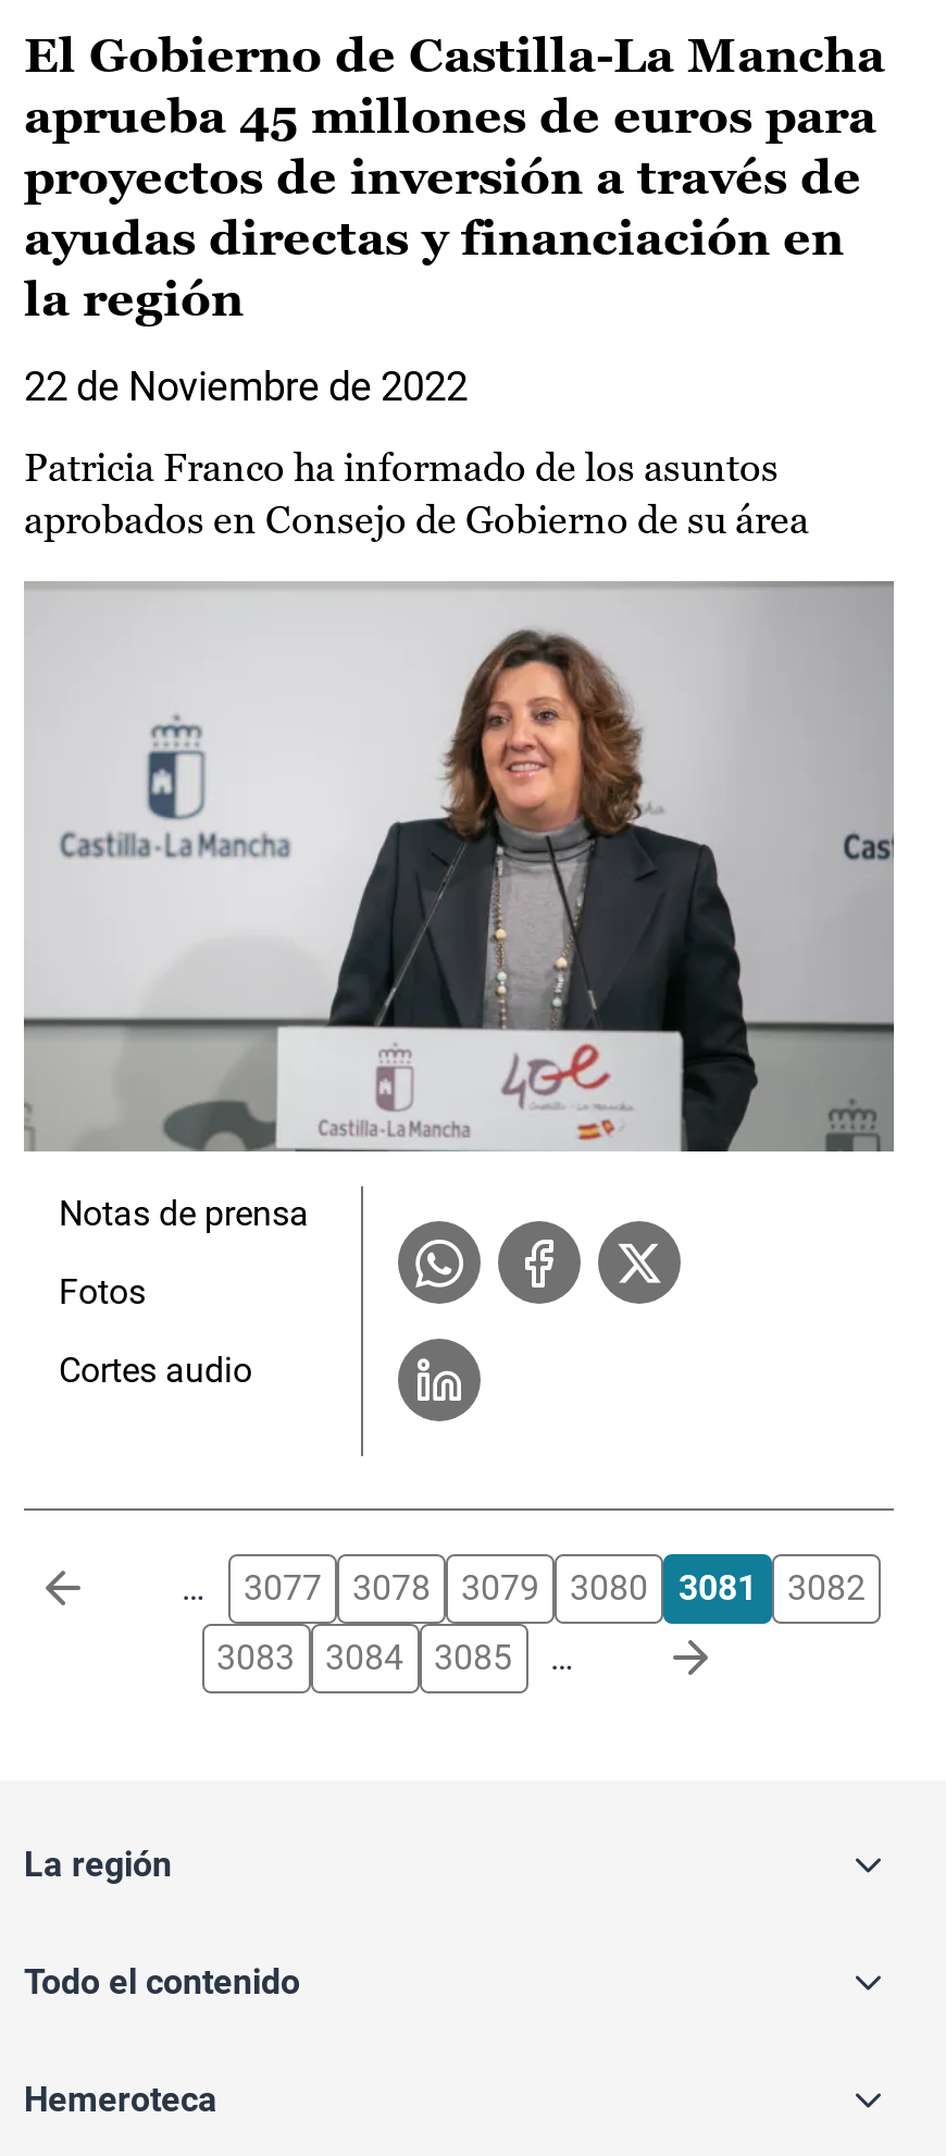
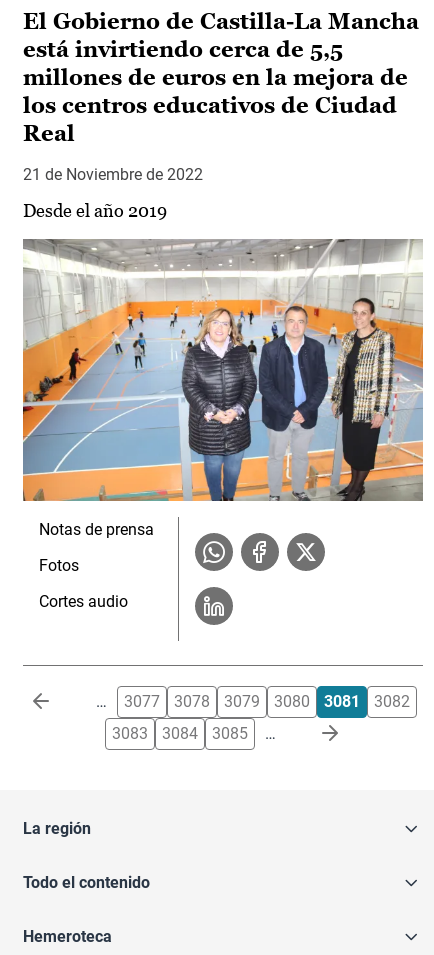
- aprueba 45 millones de euros para
- proyectos de inversión a través de
- ayudas directas y financiación en
- la región
+ está invirtiendo cerca de 5,5
+ millones de euros en la mejora de
+ los centros educativos de Ciudad
+ Real

- 22 de Noviembre de 2022
+ 21 de Noviembre de 2022

- Patricia Franco ha informado de los asuntos
- aprobados en Consejo de Gobierno de su área
+ Desde el año 2019

- [image]
+ [image]
